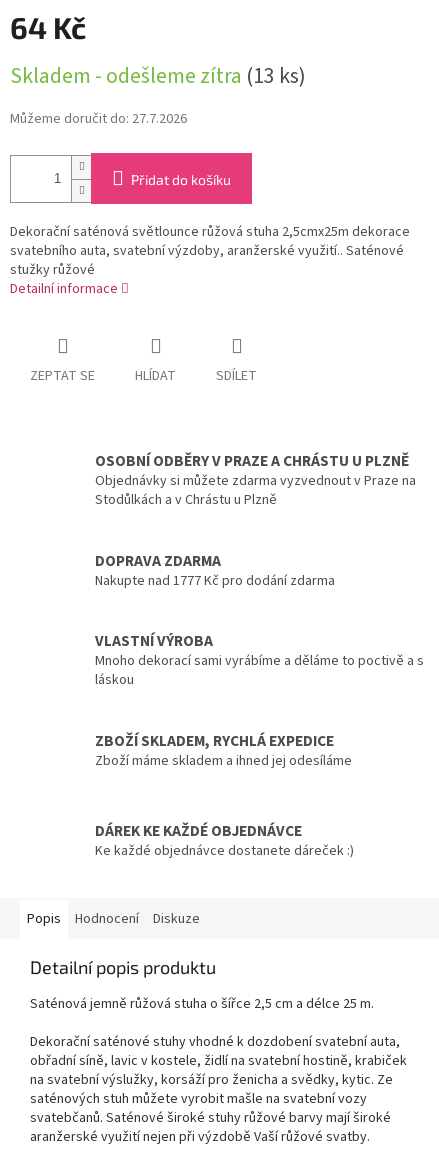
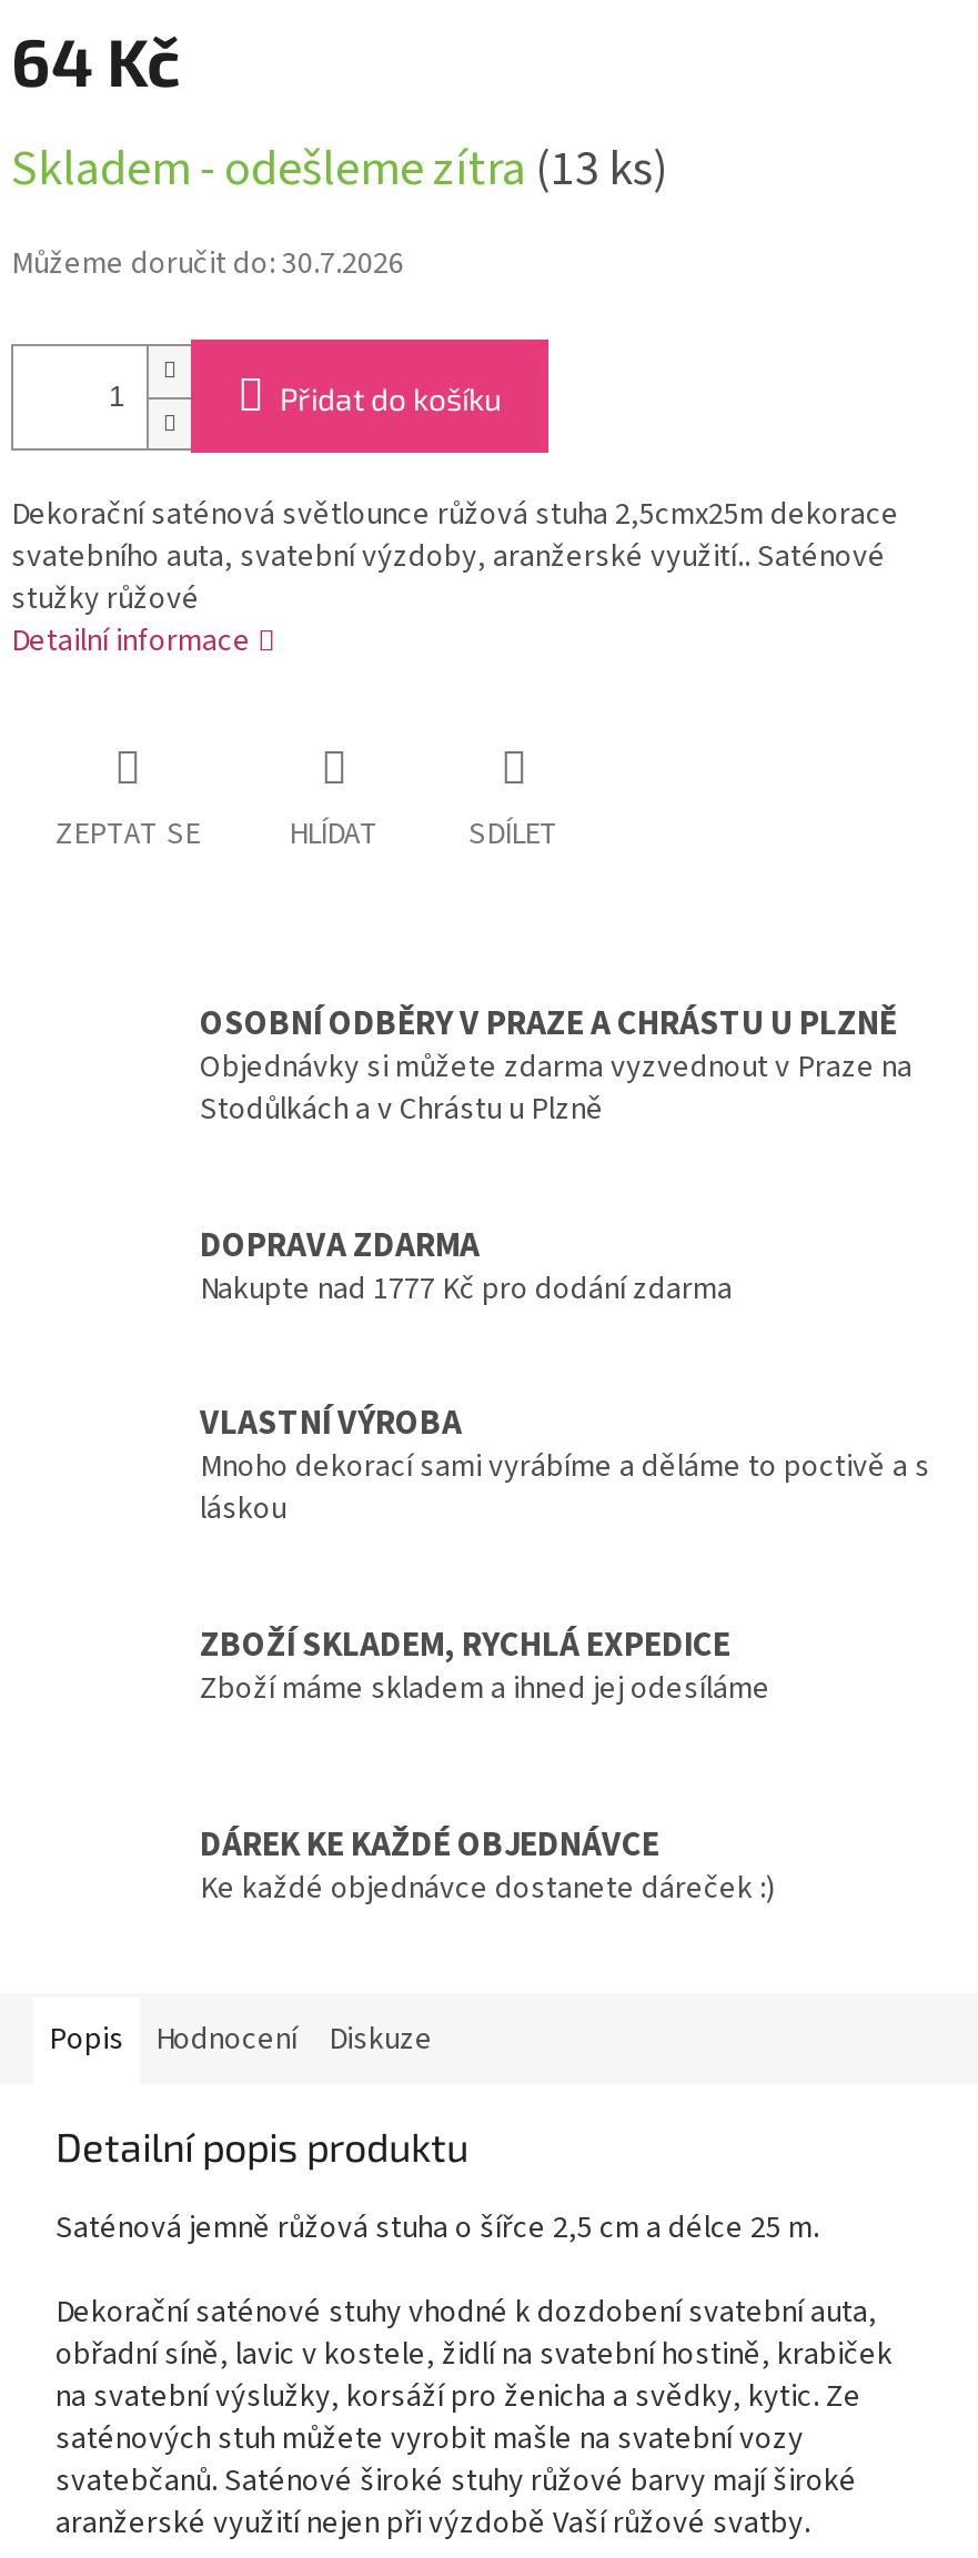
- Můžeme doručit do: 27.7.2026
+ Můžeme doručit do: 30.7.2026
